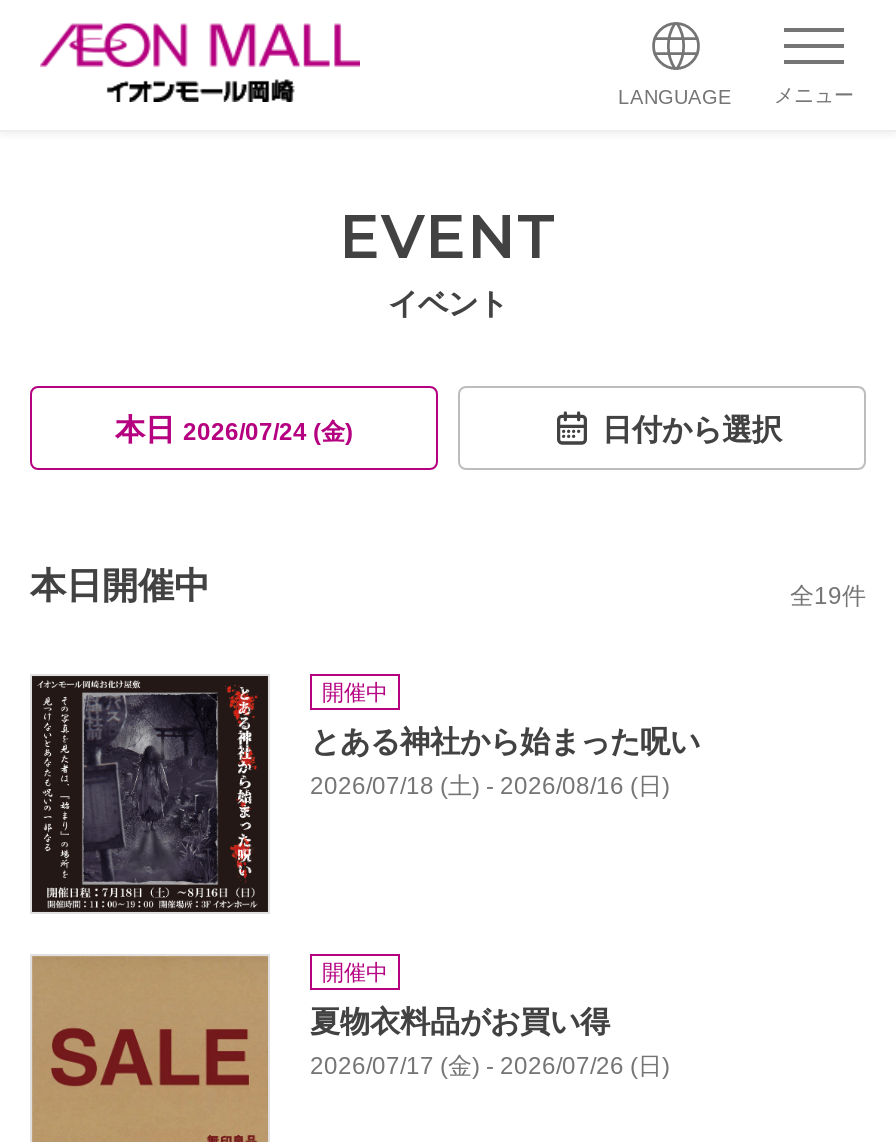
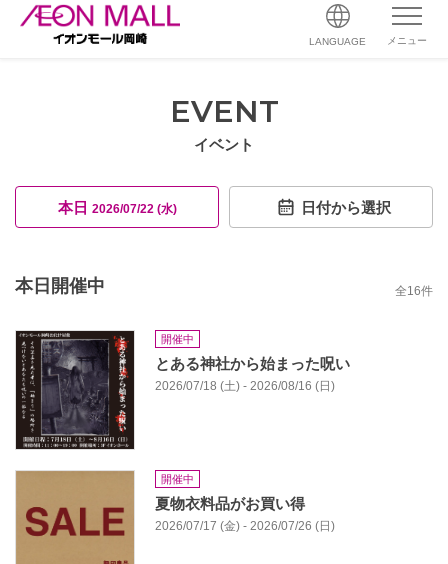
- 本日2026/07/24 (金)
+ 本日2026/07/22 (水)

- 全19件
+ 全16件
